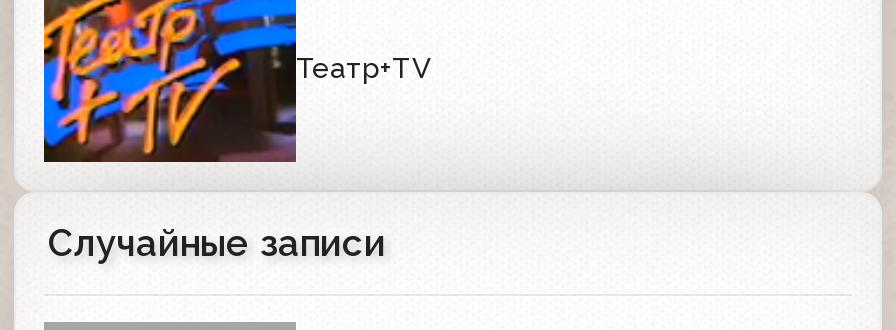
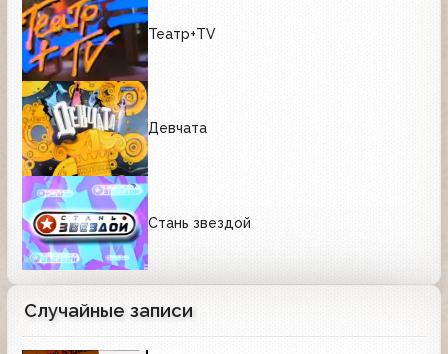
+ [image]
+ Девчата

+ Стань звездой
